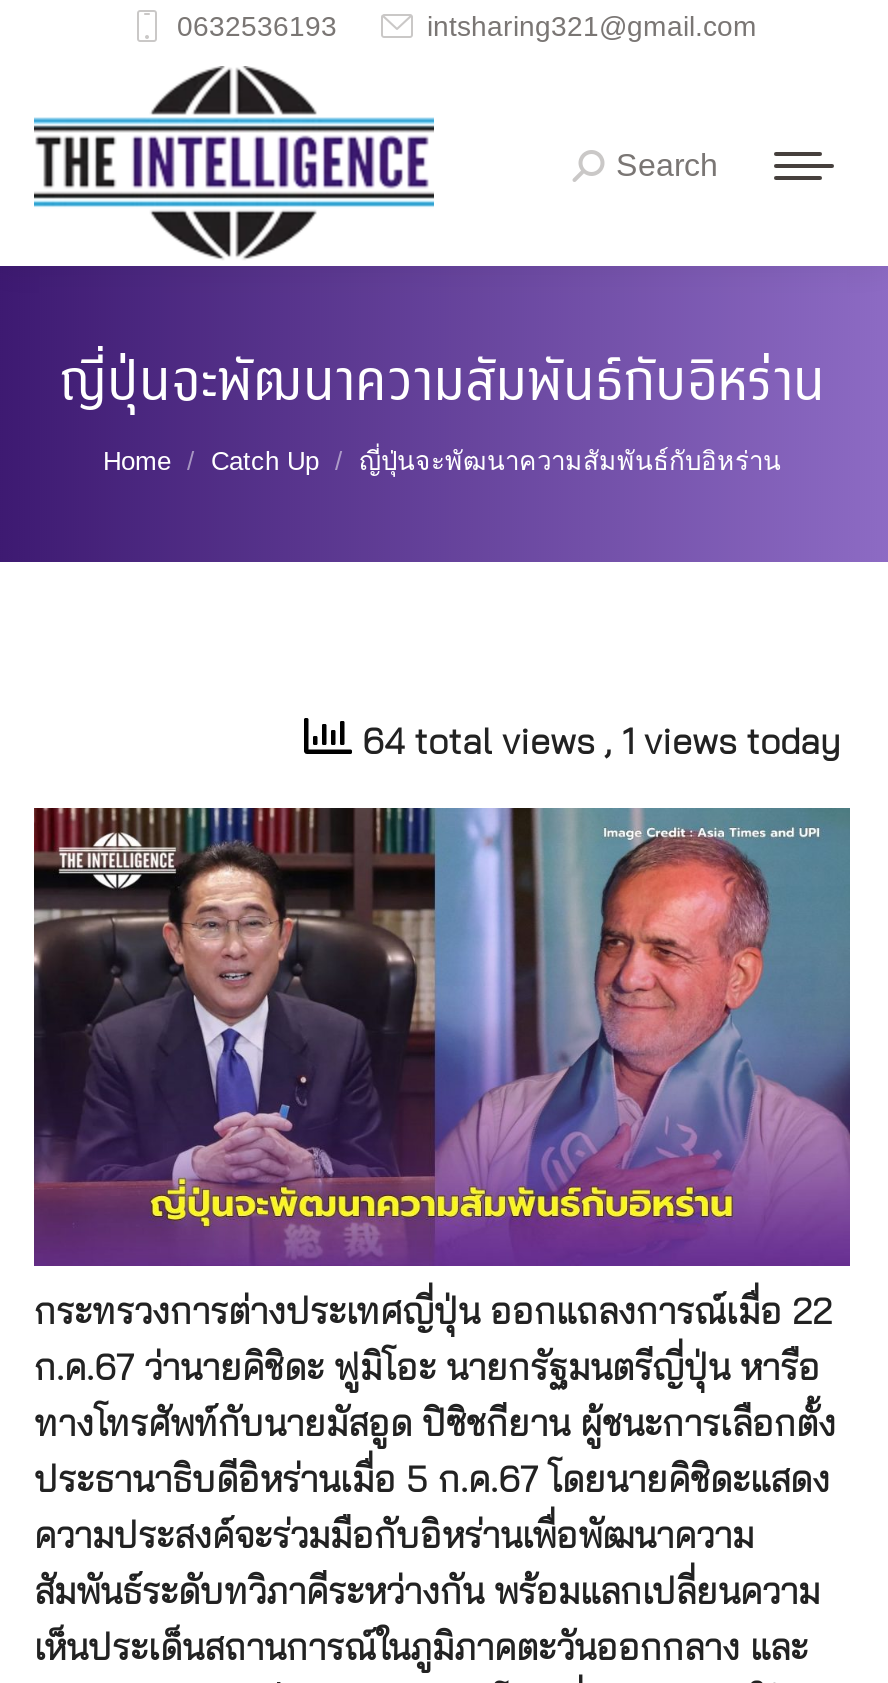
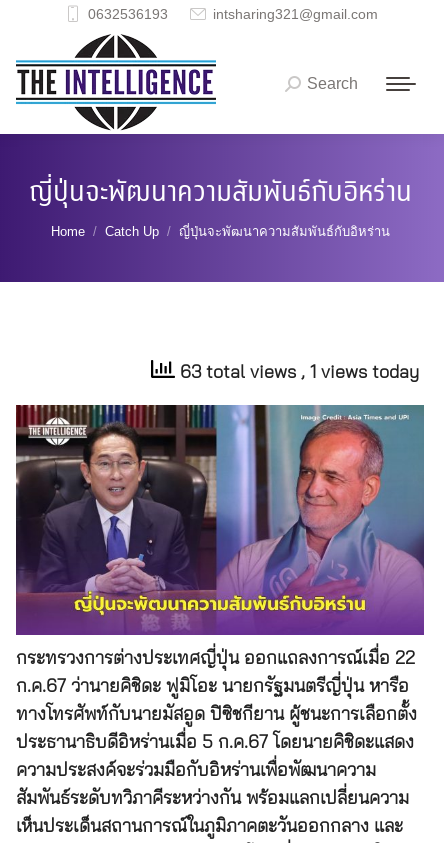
- 64 total views, 1 views today
+ 63 total views, 1 views today
